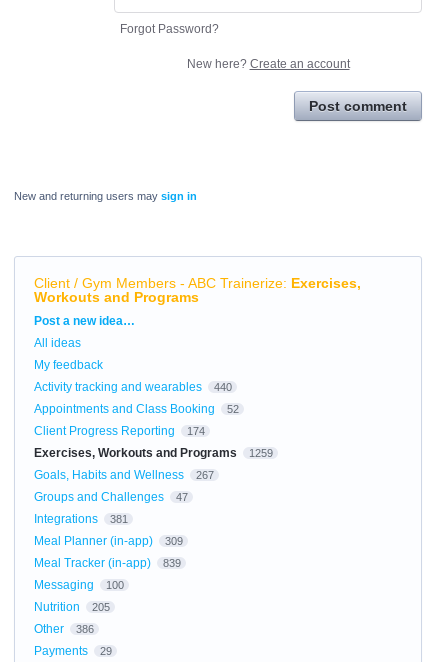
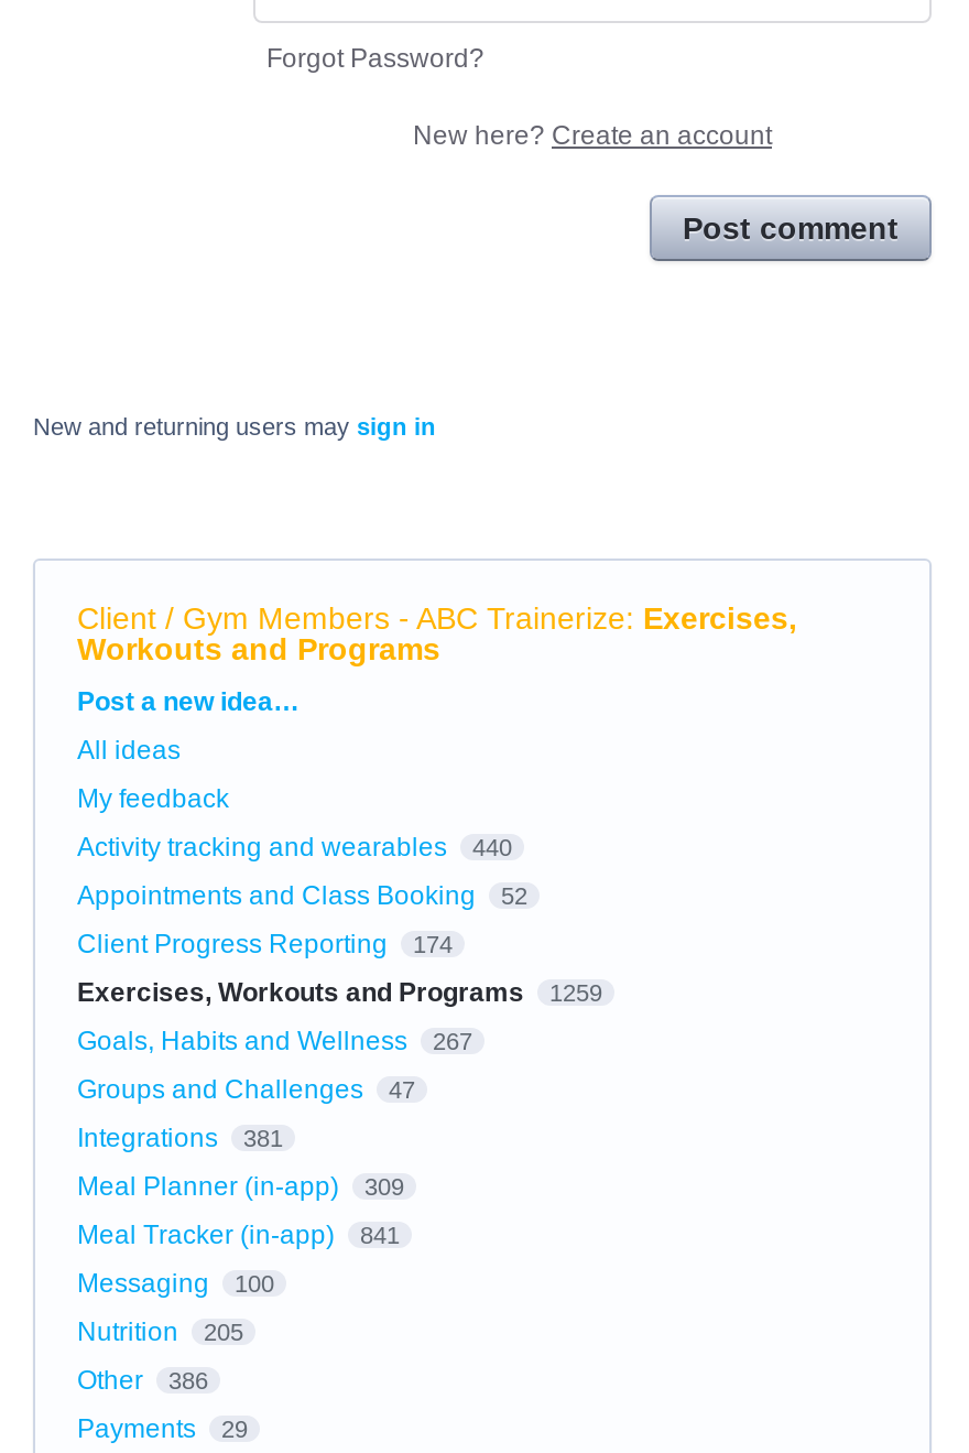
- Meal Tracker (in-app) 839
+ Meal Tracker (in-app) 841
